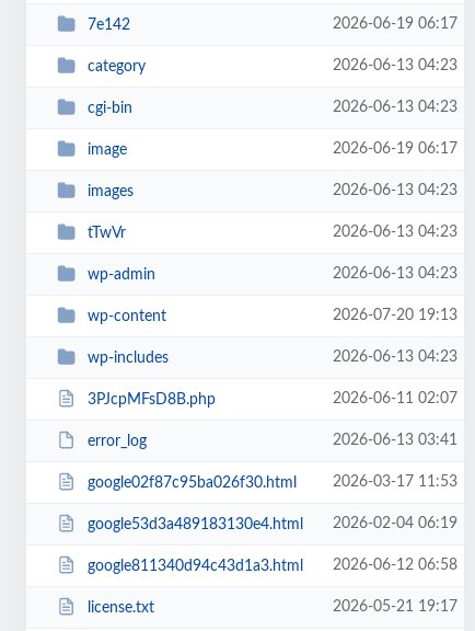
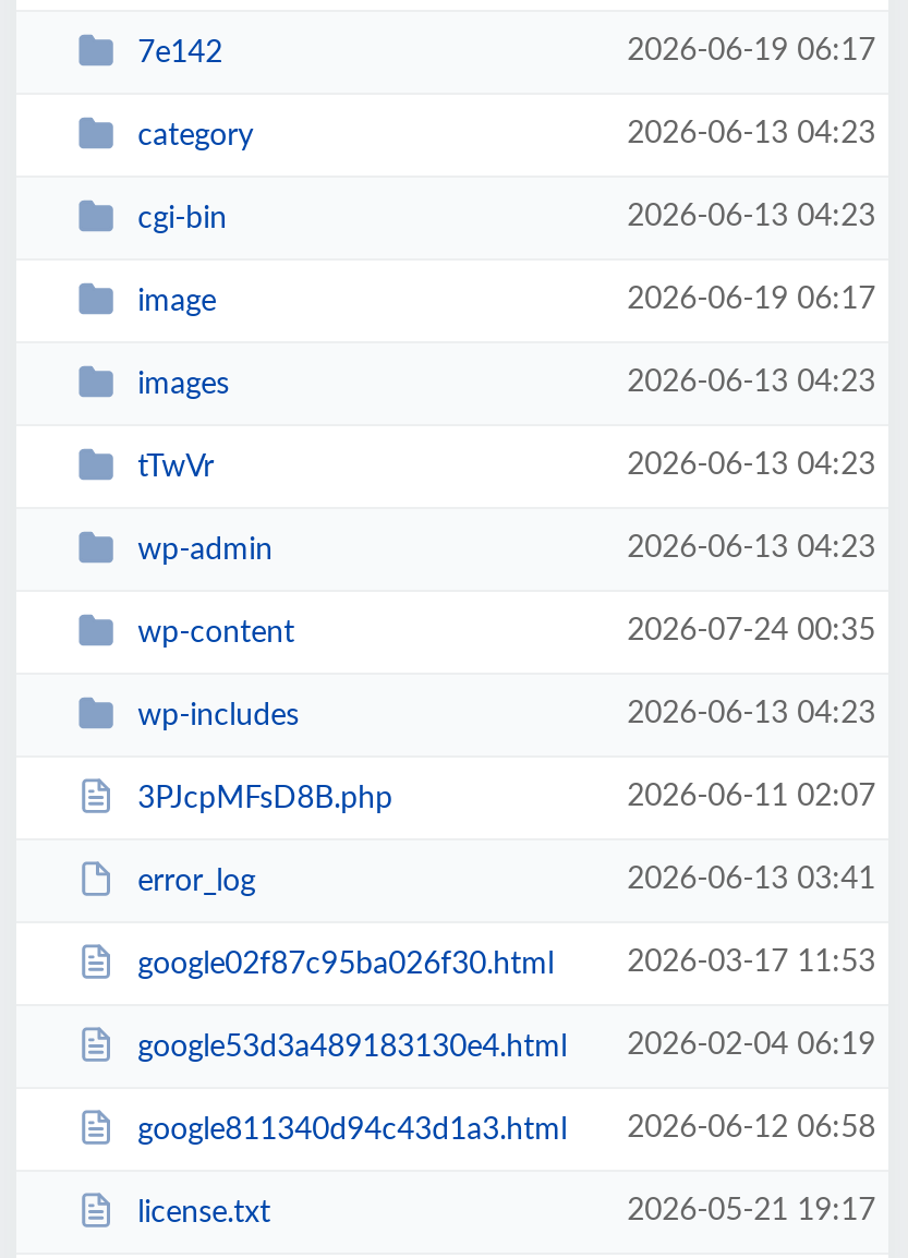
- 2026-07-20 19:13
+ 2026-07-24 00:35
